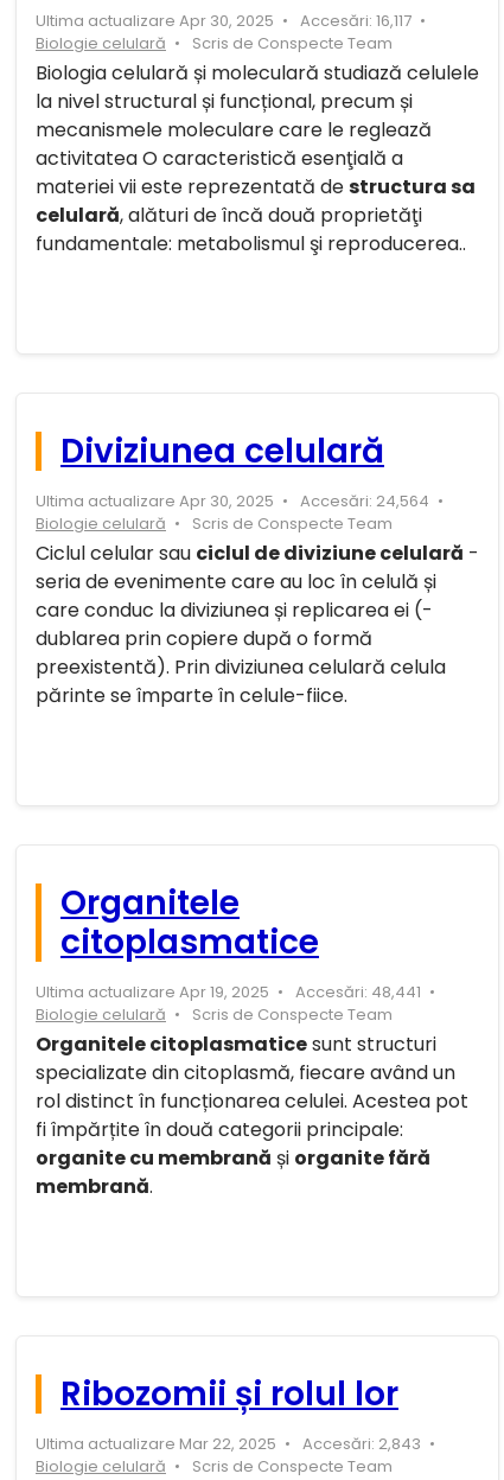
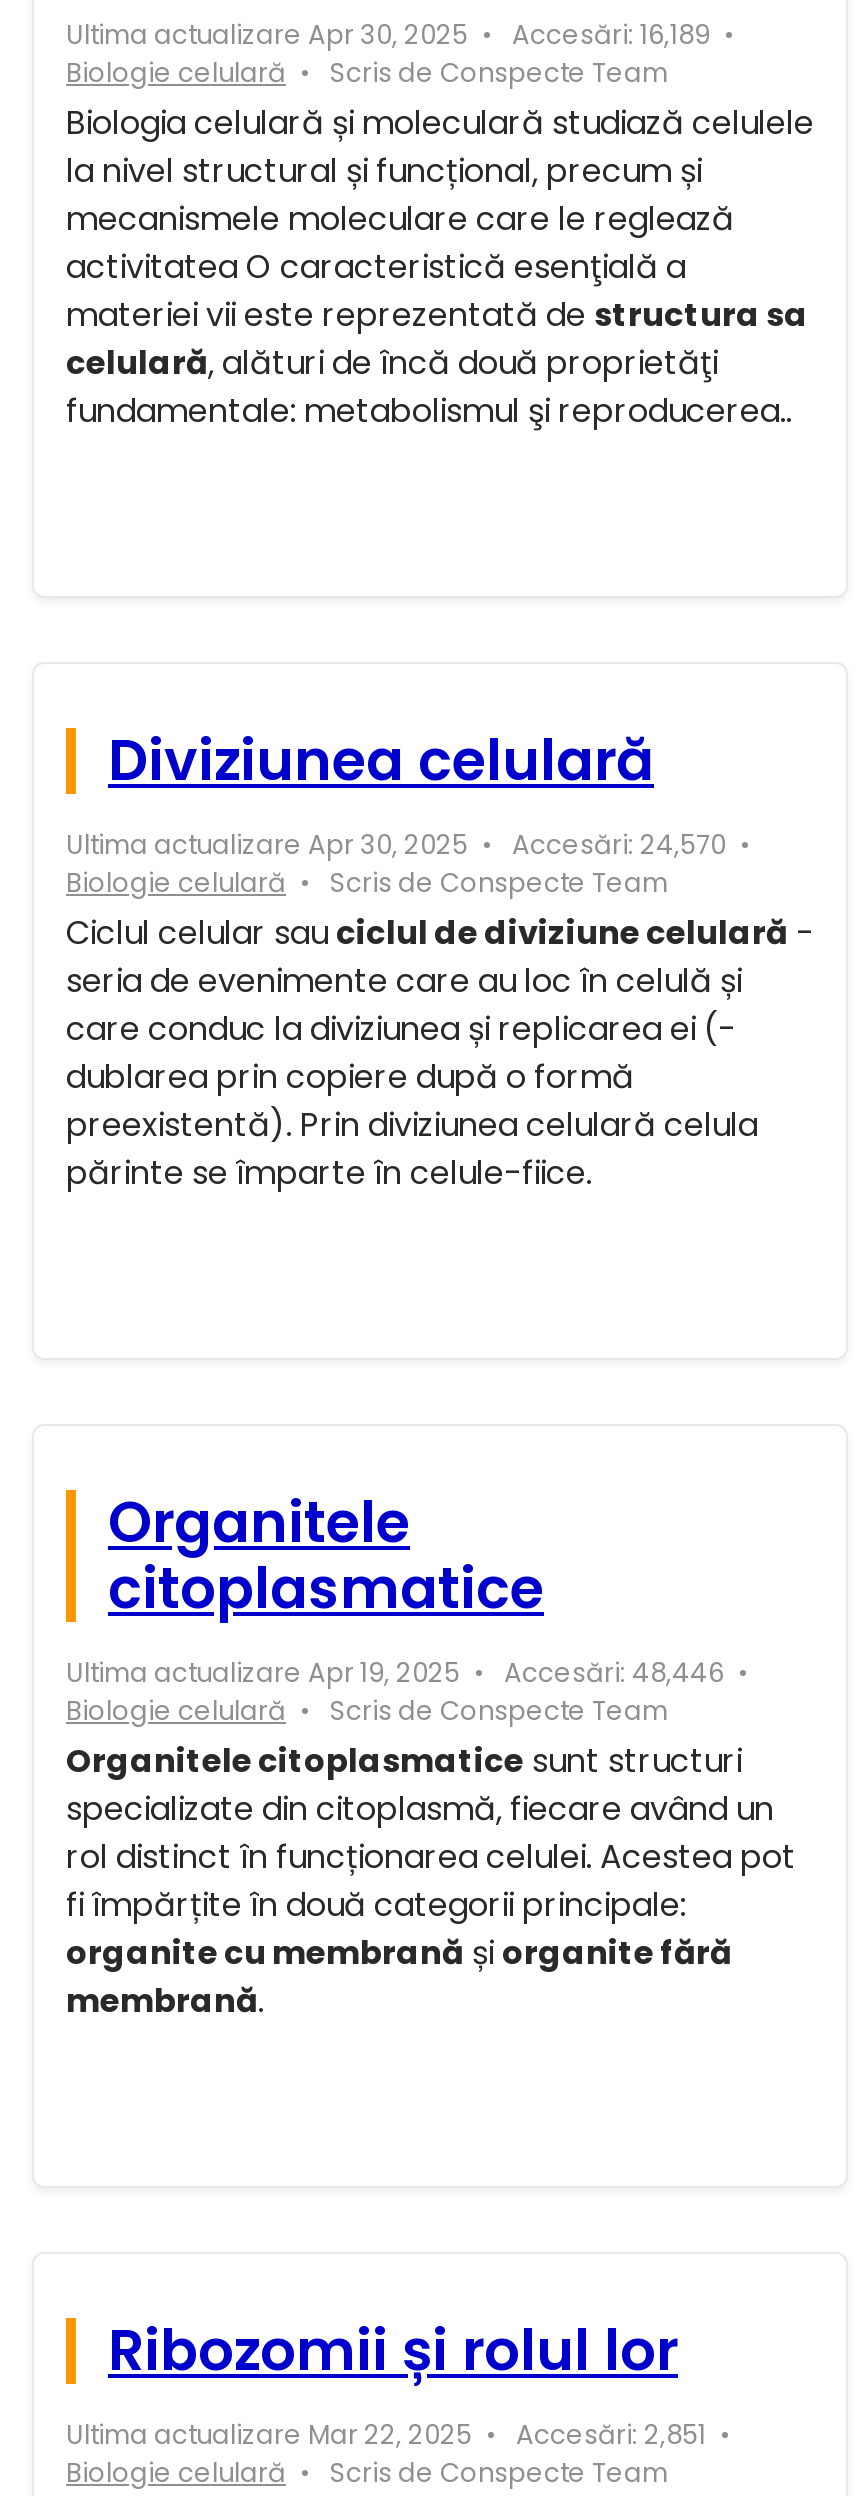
- Ultima actualizare Apr 30, 2025 Accesări: 16,117
+ Ultima actualizare Apr 30, 2025 Accesări: 16,189

- Ultima actualizare Apr 30, 2025 Accesări: 24,564
+ Ultima actualizare Apr 30, 2025 Accesări: 24,570

- Ultima actualizare Apr 19, 2025 Accesări: 48,441
+ Ultima actualizare Apr 19, 2025 Accesări: 48,446

- Ultima actualizare Mar 22, 2025 Accesări: 2,843
+ Ultima actualizare Mar 22, 2025 Accesări: 2,851
